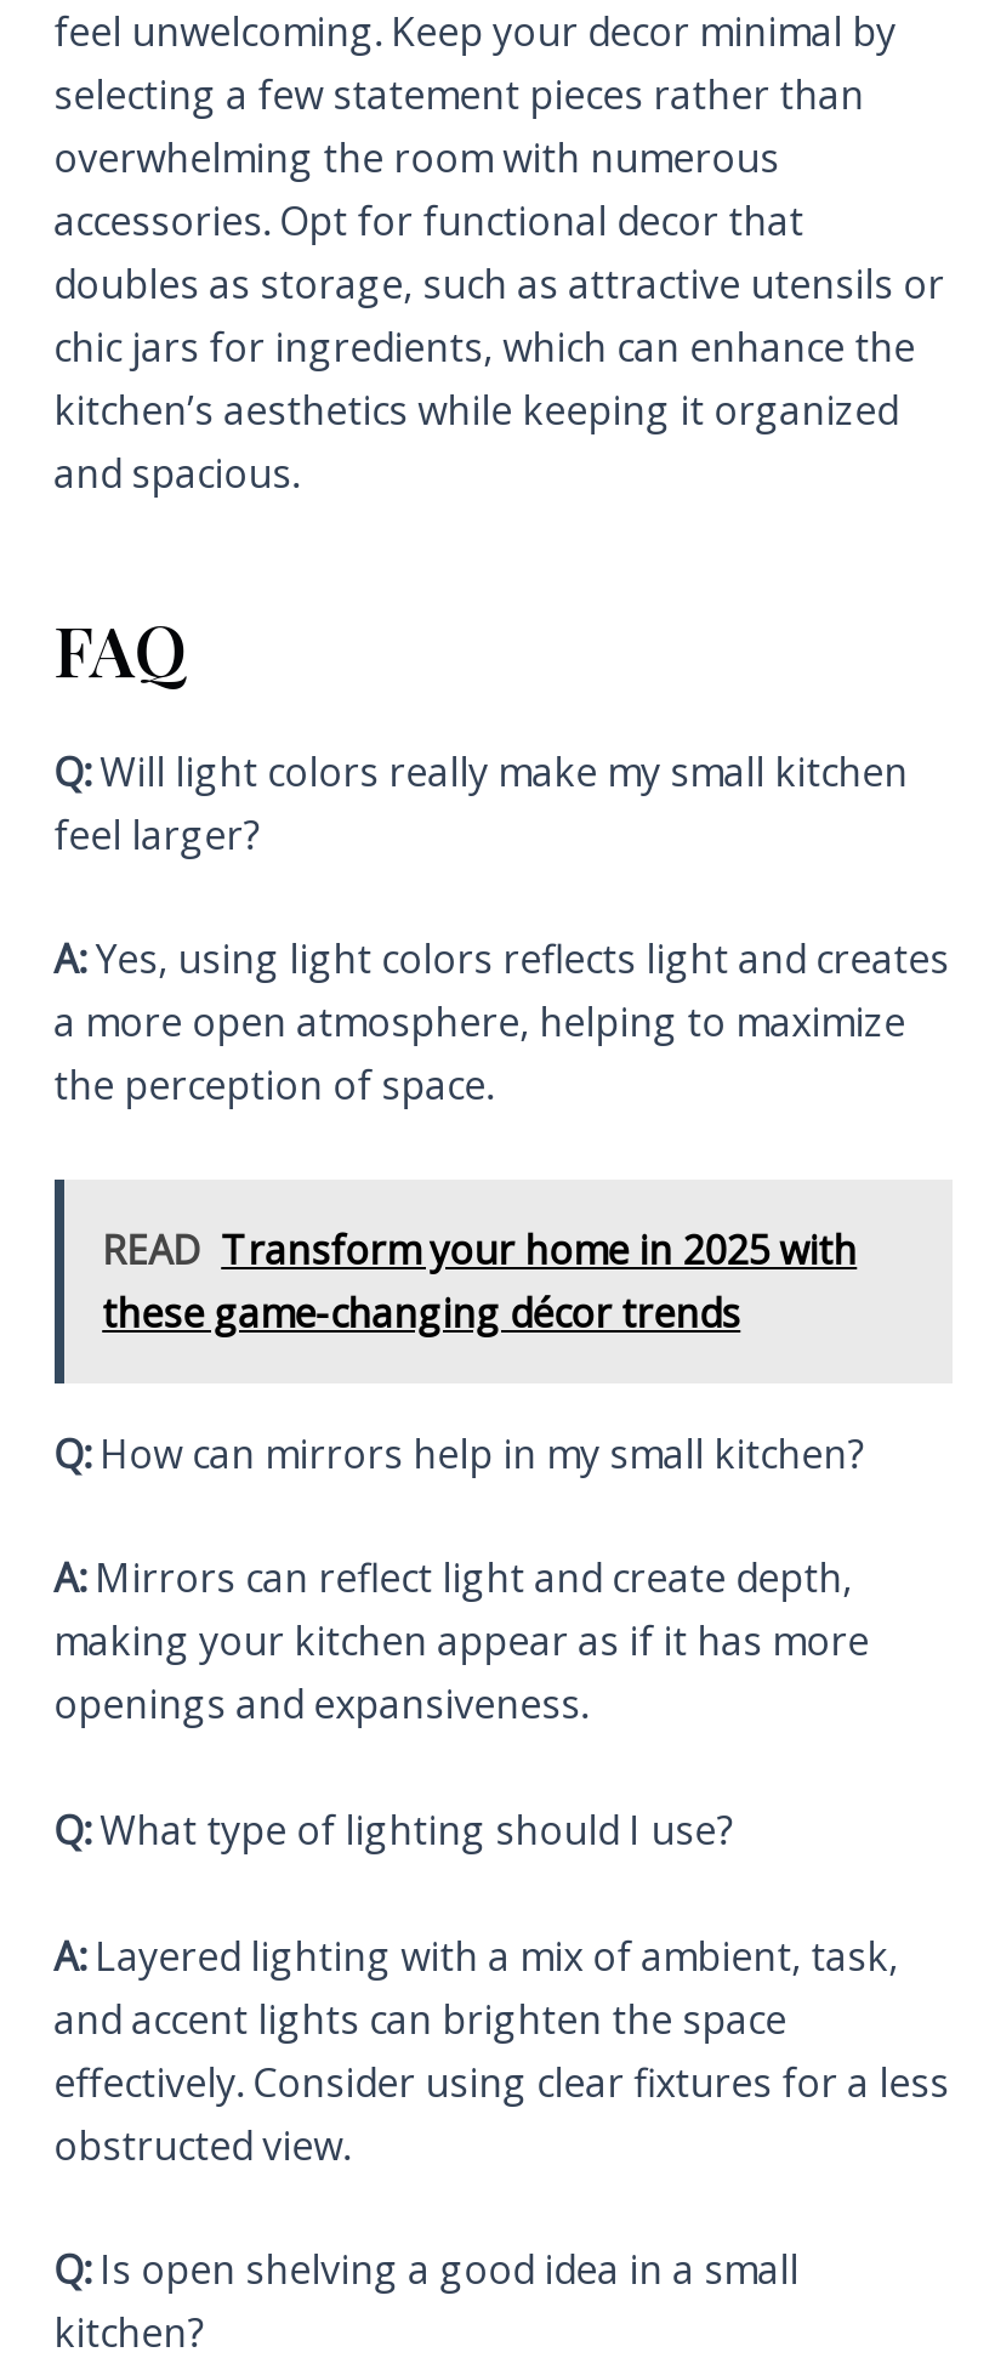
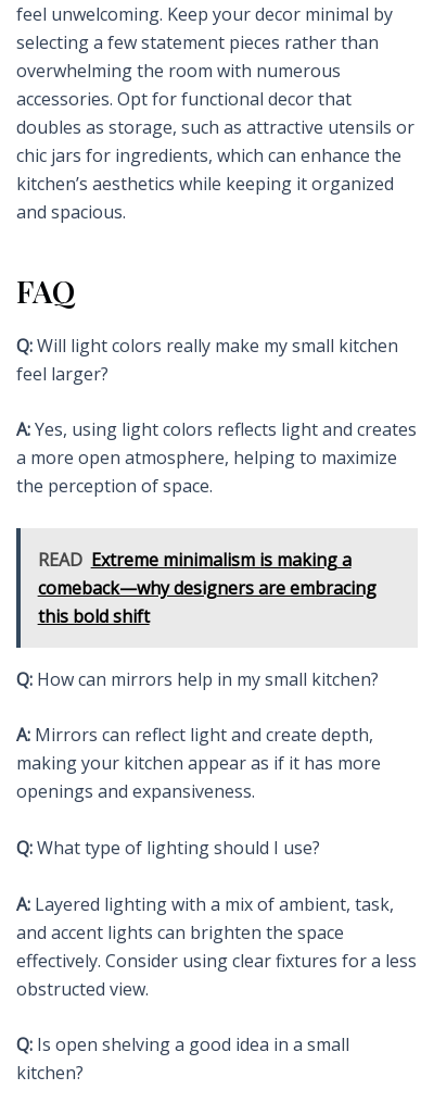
- READ Transform your home in 2025 with
- these game-changing décor trends
+ READ Extreme minimalism is making a
+ comeback—why designers are embracing
+ this bold shift
